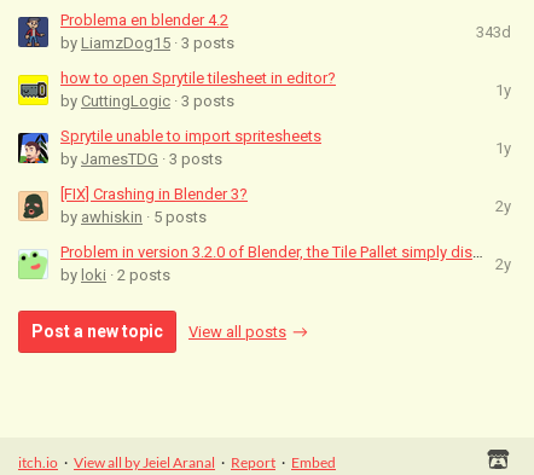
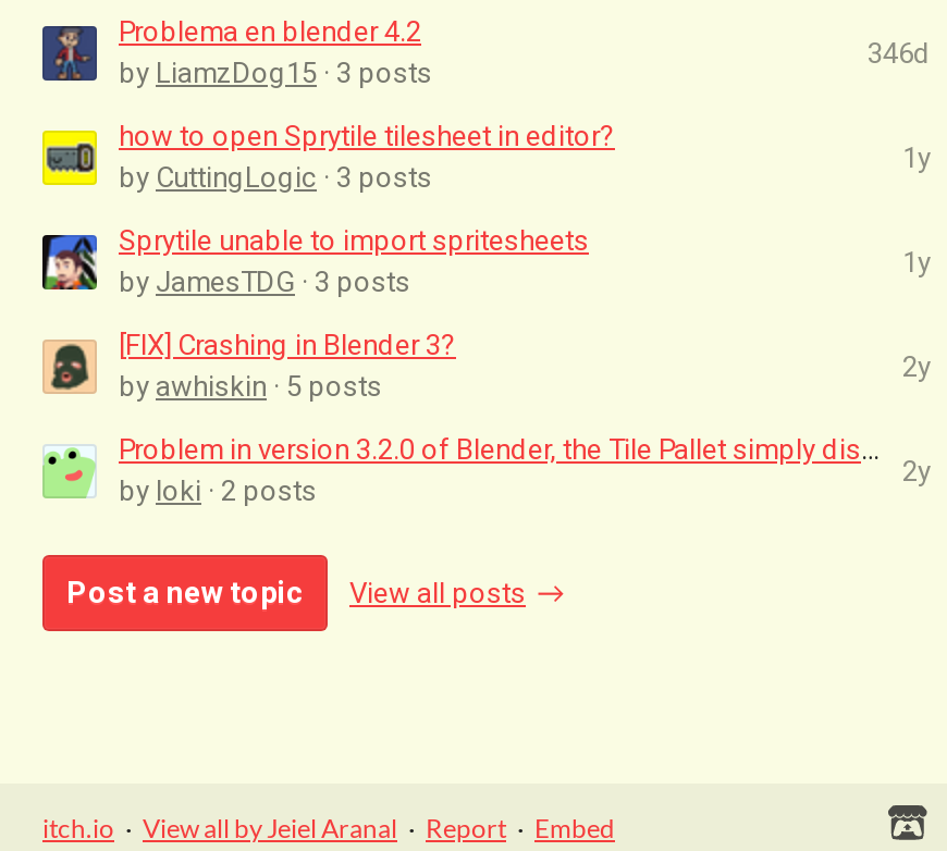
- 343d
+ 346d
